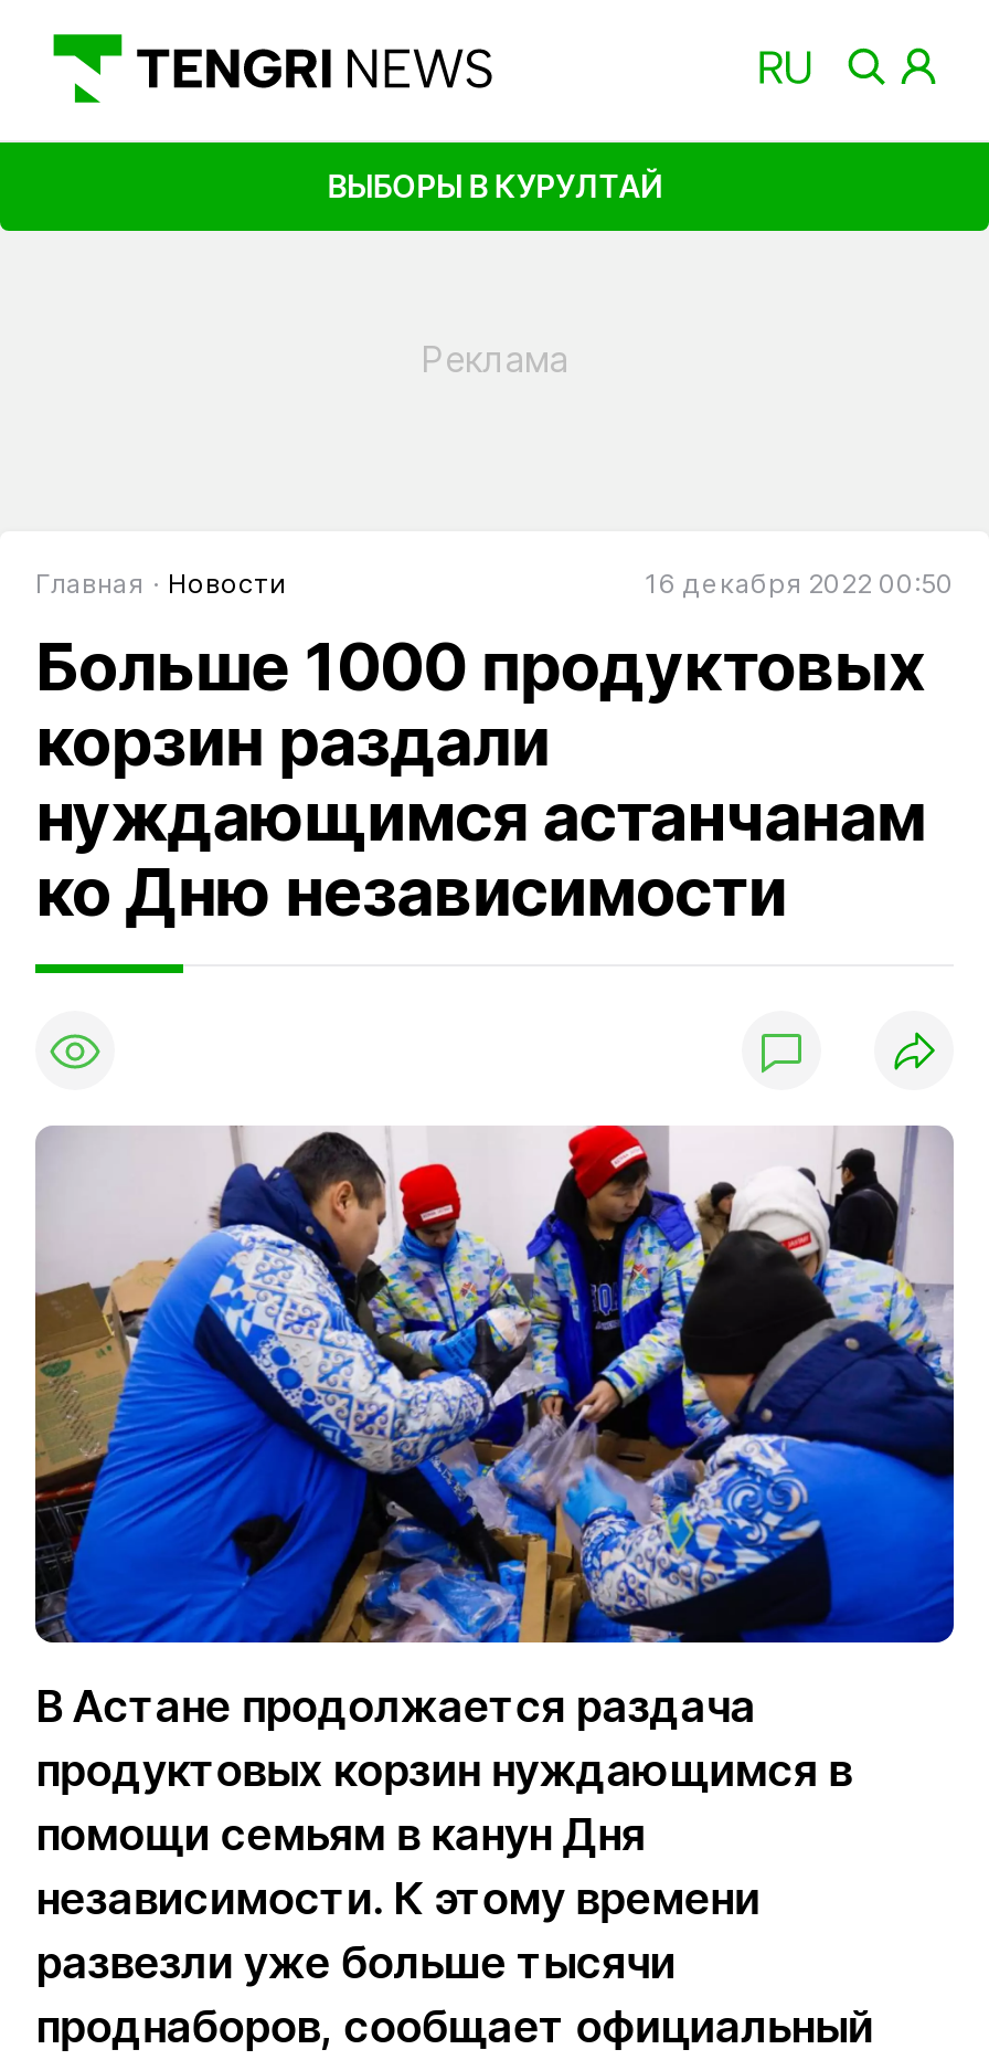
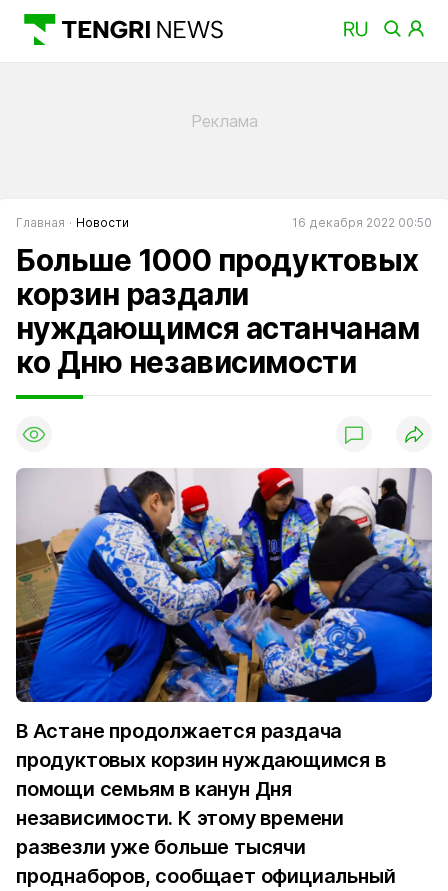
- ВЫБОРЫ В КУРУЛТАЙ
